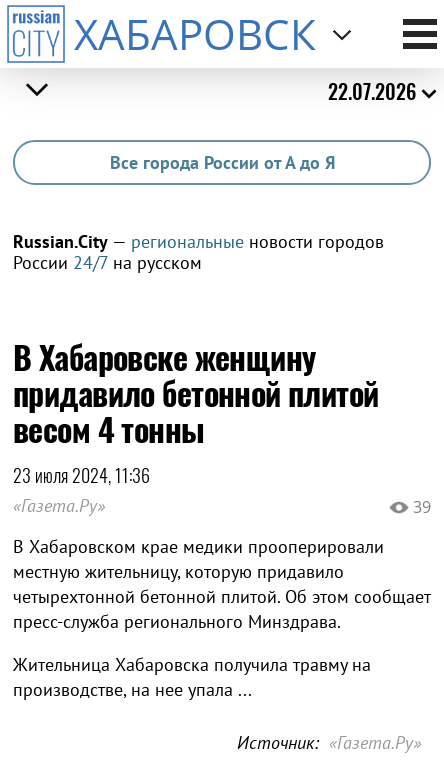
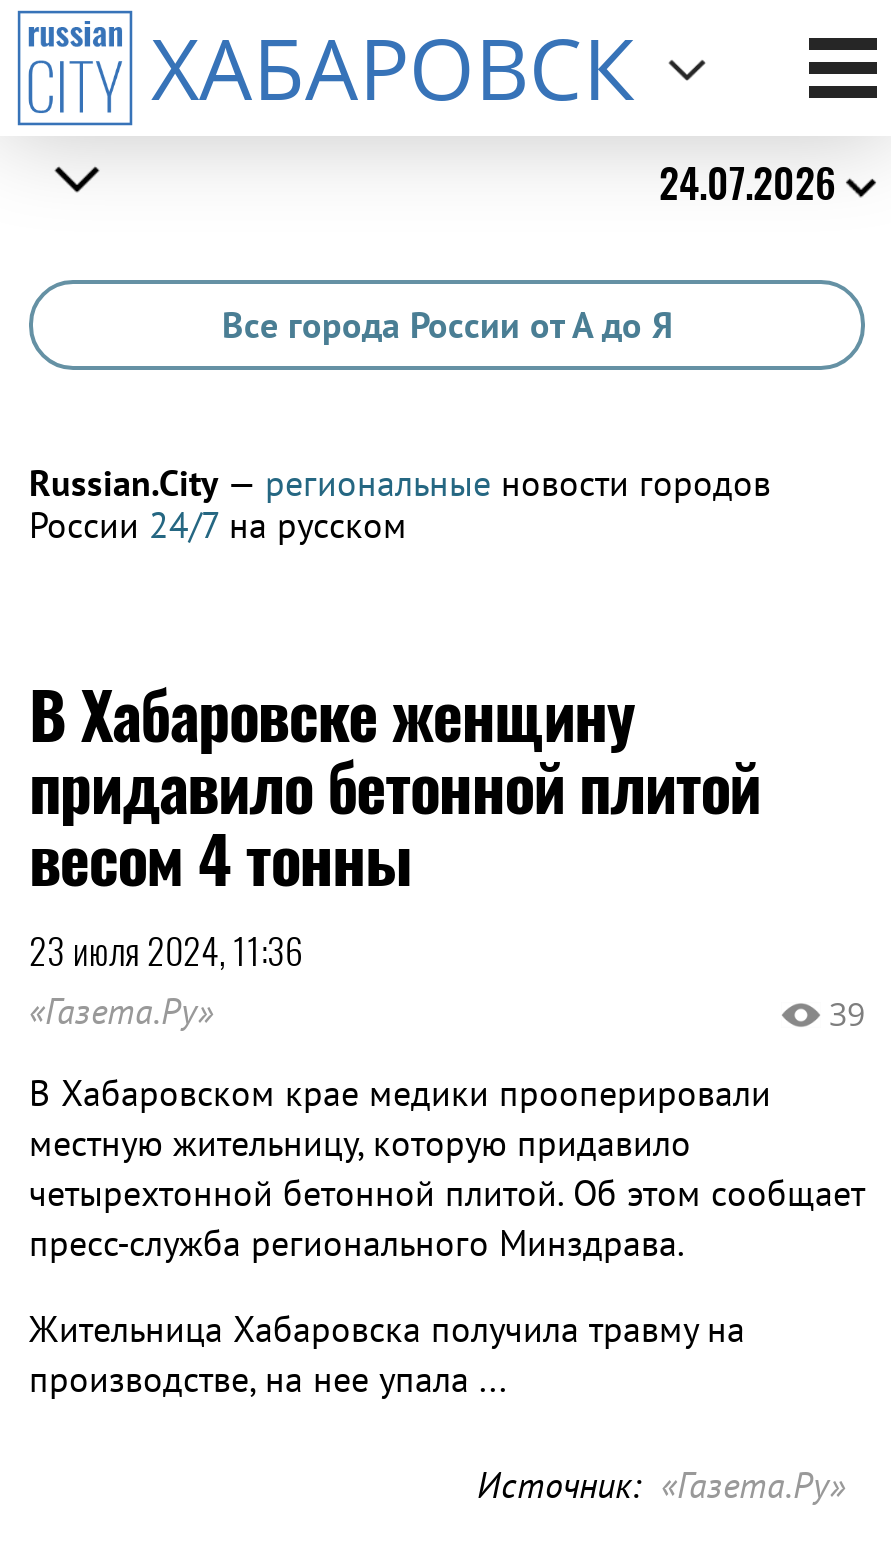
- 22.07.2026
+ 24.07.2026
